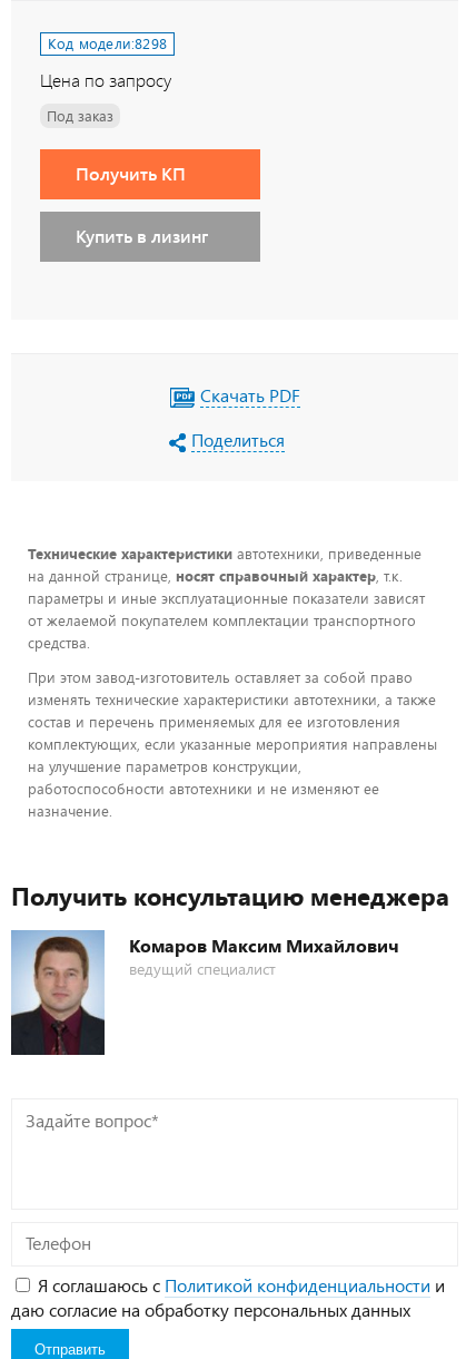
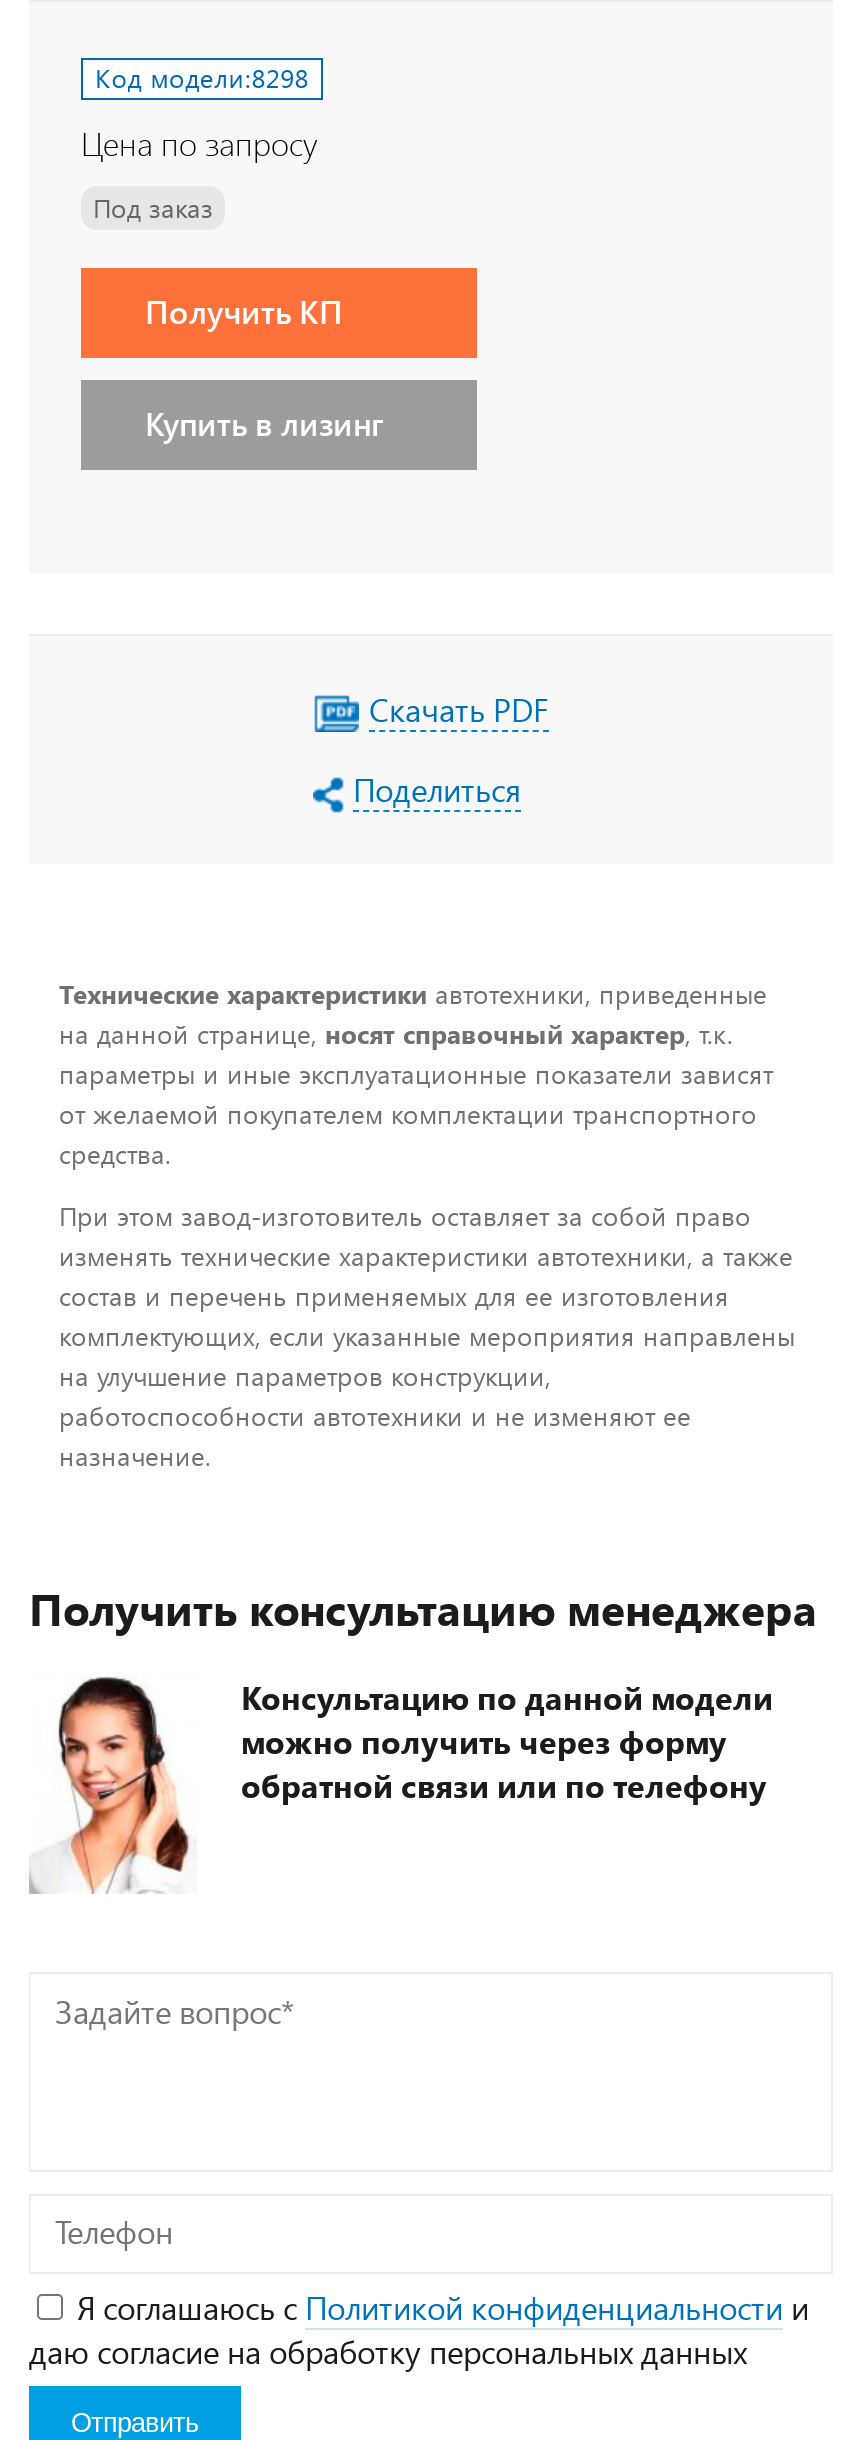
- [image]
- Комаров Максим Михайлович
- ведущий специалист
+ [image]
+ Консультацию по данной модели
+ можно получить через форму
+ обратной связи или по телефону
